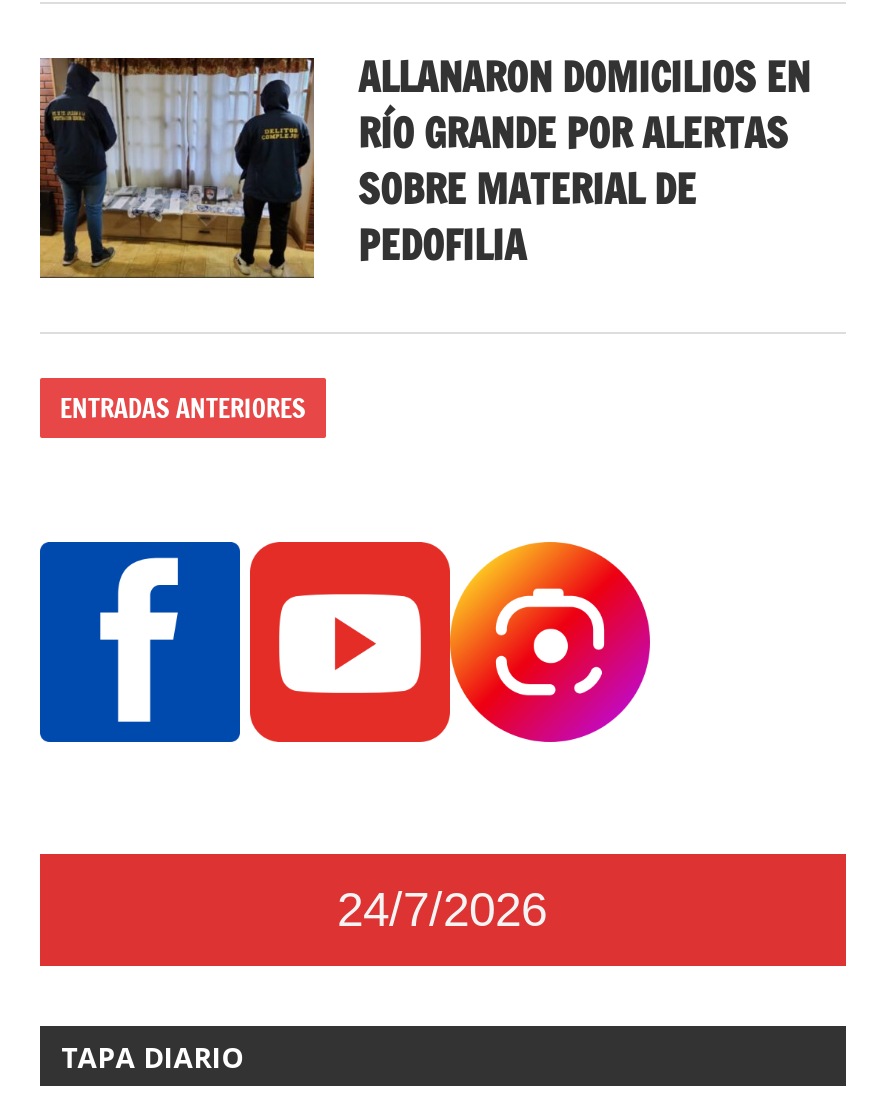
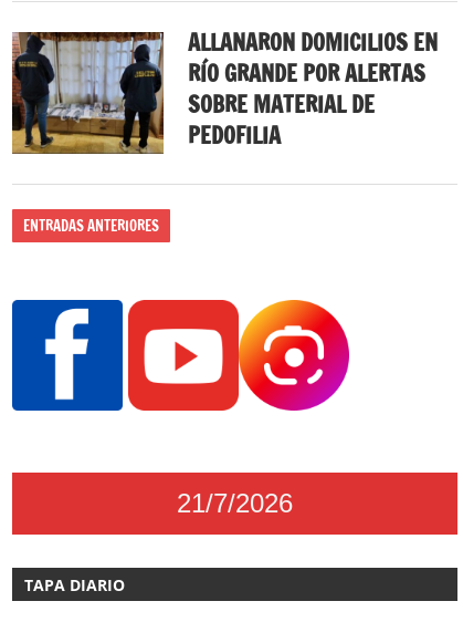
- 24/7/2026
+ 21/7/2026
